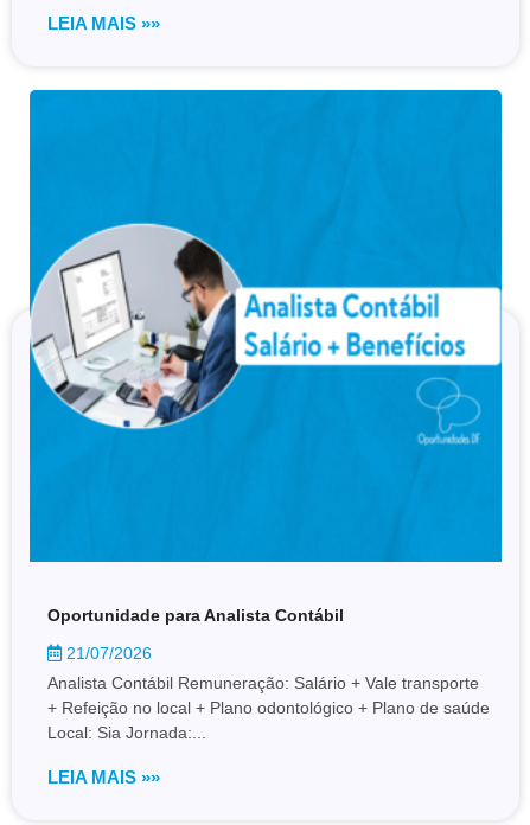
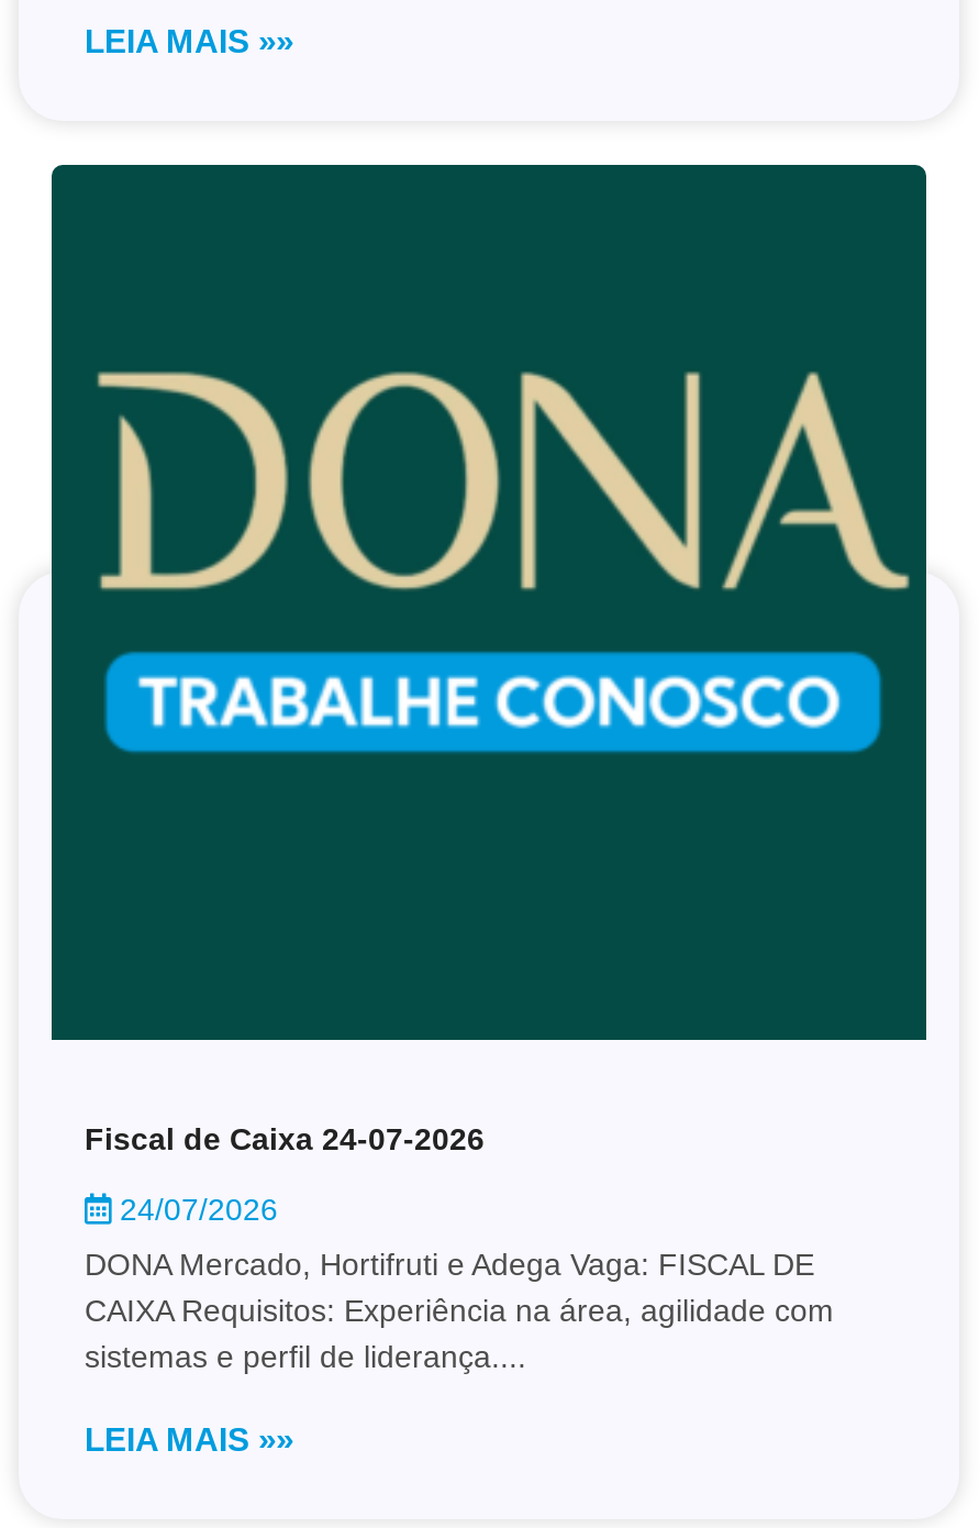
- [image]
- Oportunidade para Analista Contábil
+ [image]
+ Fiscal de Caixa 24-07-2026

- 21/07/2026
+ 24/07/2026

- Analista Contábil Remuneração: Salário + Vale transporte
- + Refeição no local + Plano odontológico + Plano de saúde
- Local: Sia Jornada:...
+ DONA Mercado, Hortifruti e Adega Vaga: FISCAL DE
+ CAIXA Requisitos: Experiência na área, agilidade com
+ sistemas e perfil de liderança....
